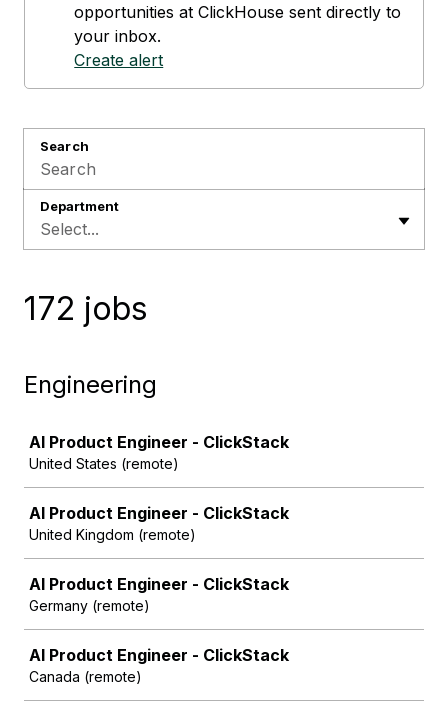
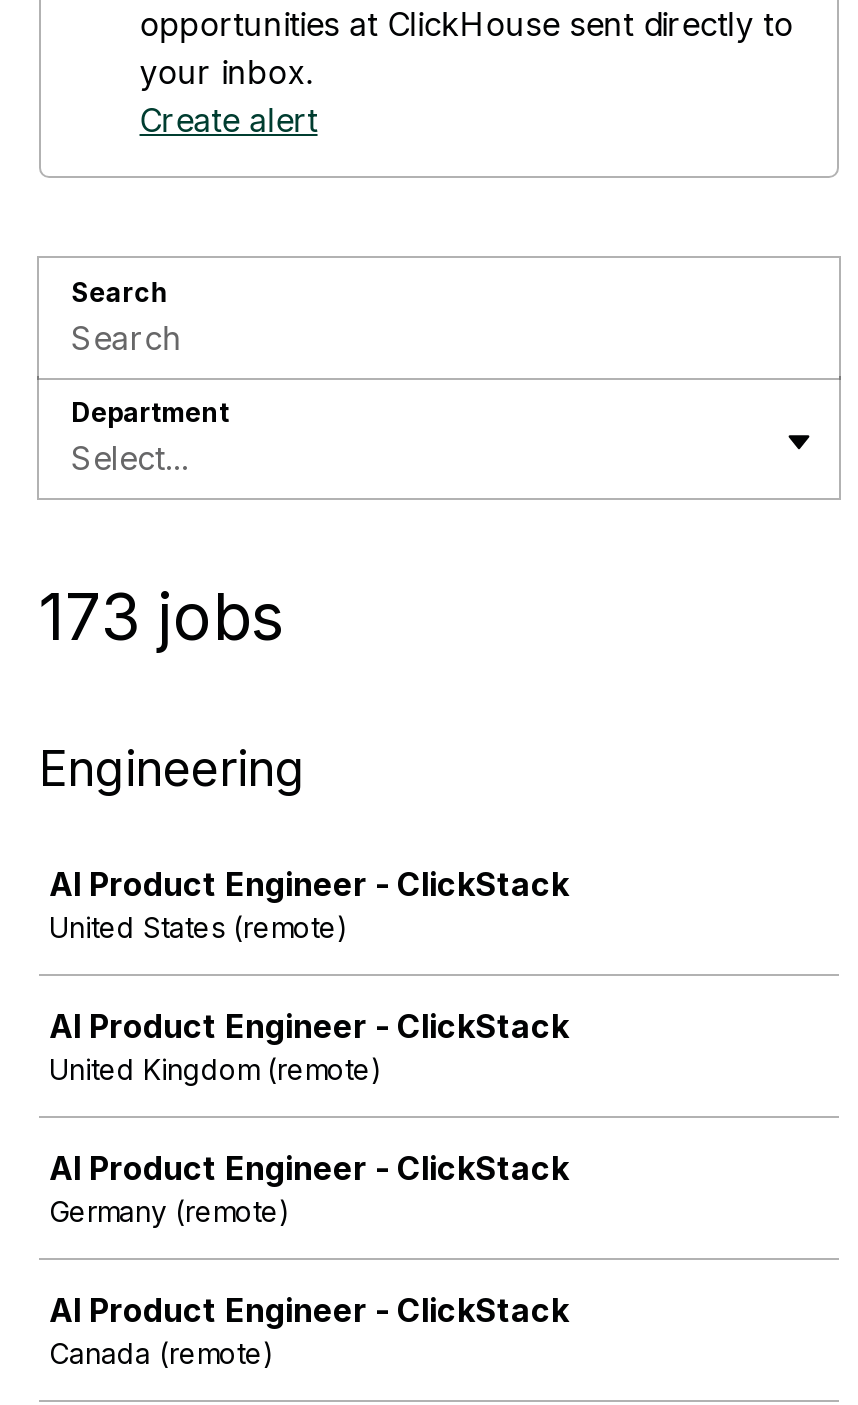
- 172 jobs
+ 173 jobs
